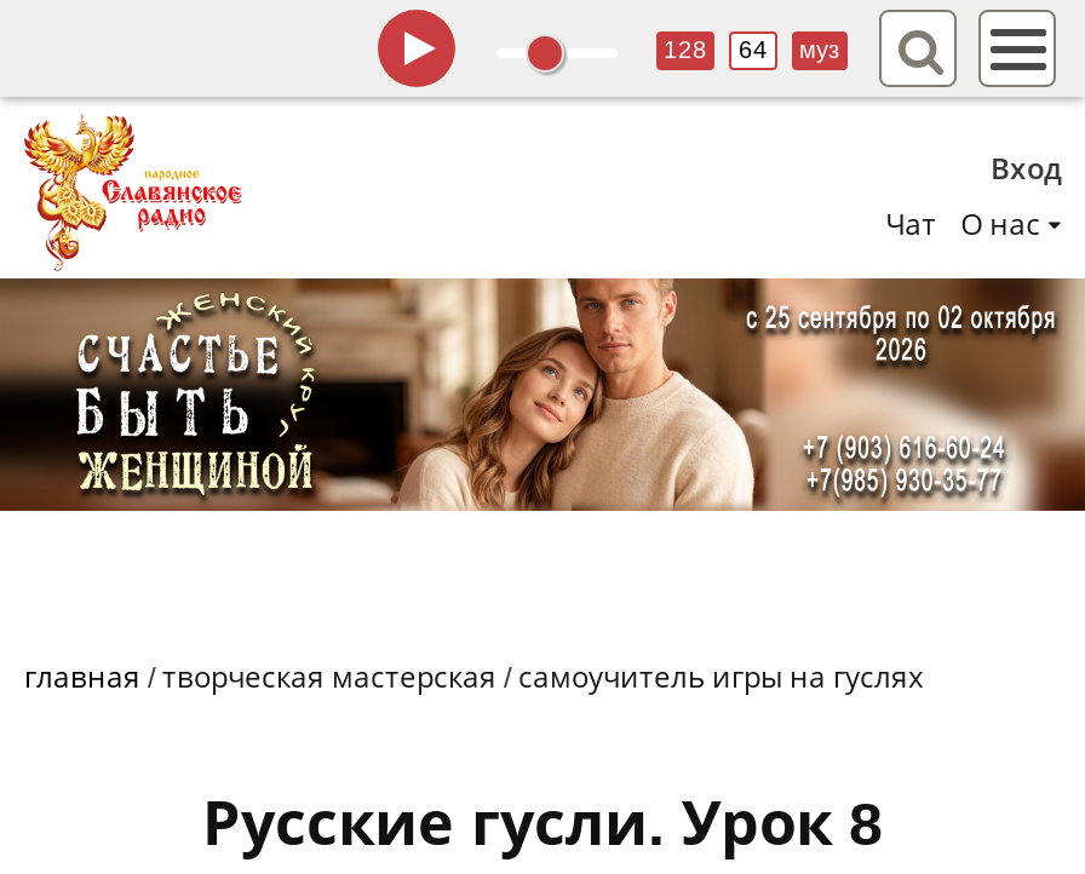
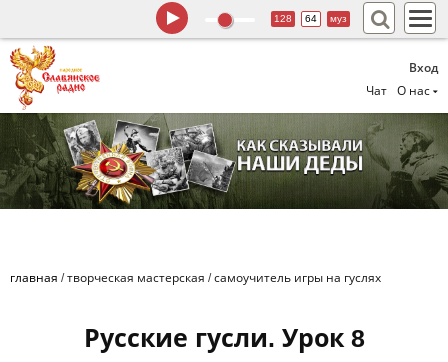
- [image]
+ [image]
